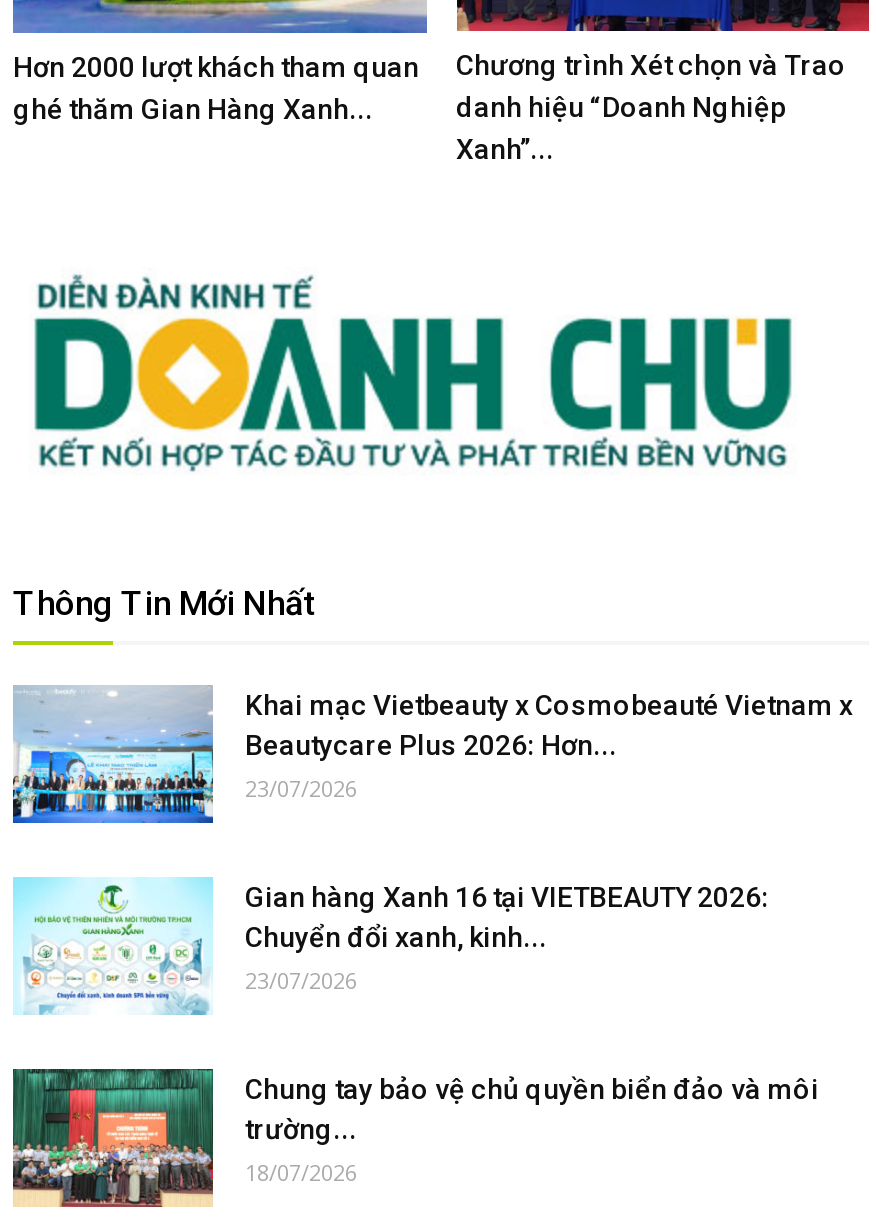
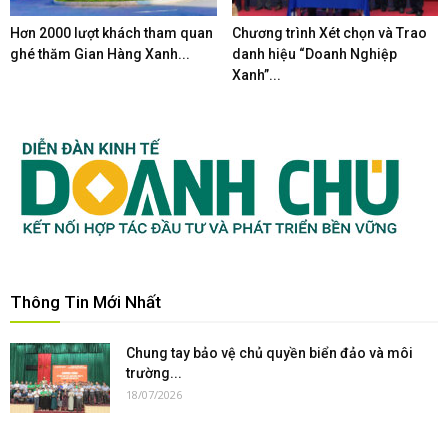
- [image]
- Khai mạc Vietbeauty x Cosmobeauté Vietnam x
- Beautycare Plus 2026: Hơn...
- 23/07/2026
- Gian hàng Xanh 16 tại VIETBEAUTY 2026:
- Chuyển đổi xanh, kinh...
- 23/07/2026

- [image]
